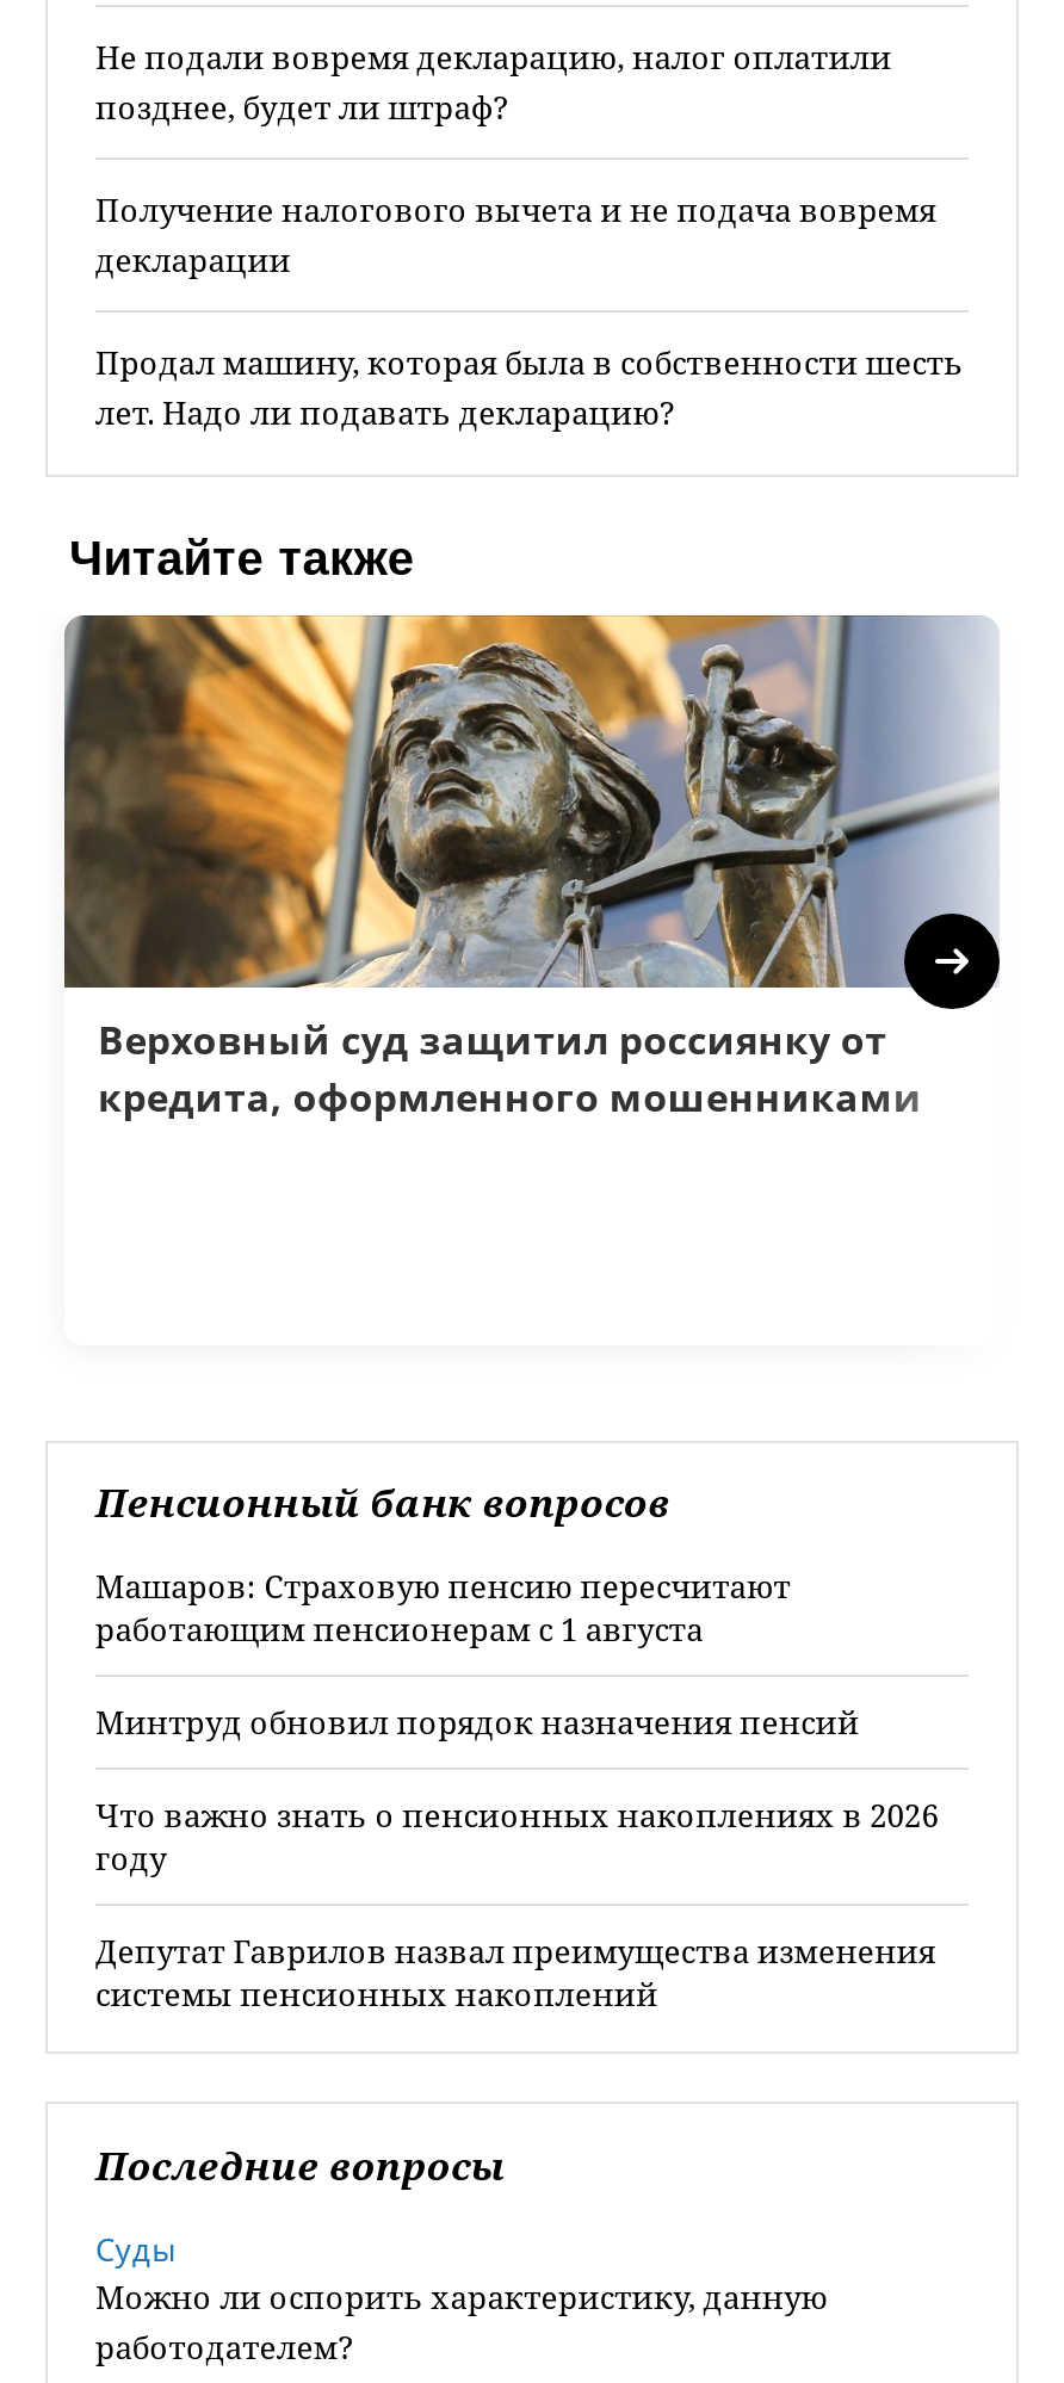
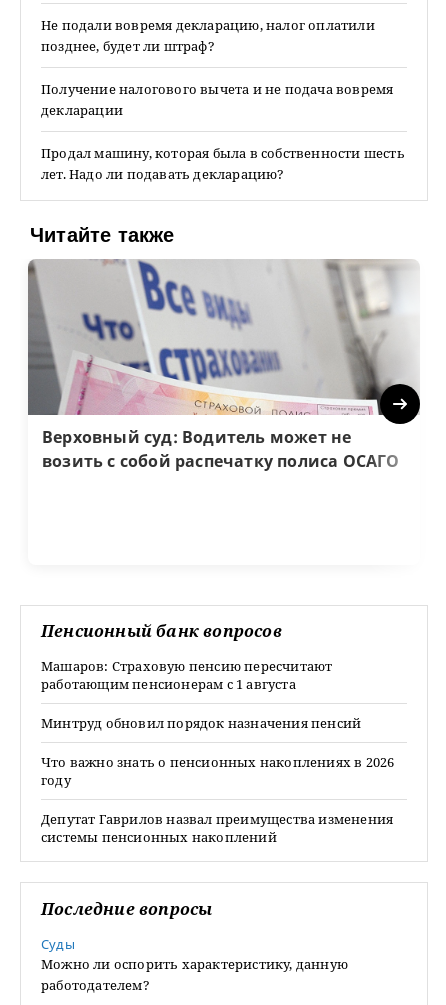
- [image]
- Верховный суд защитил россиянку от
- кредита, оформленного мошенниками
+ [image]
+ Верховный суд: Водитель может не
+ возить с собой распечатку полиса ОСАГО
